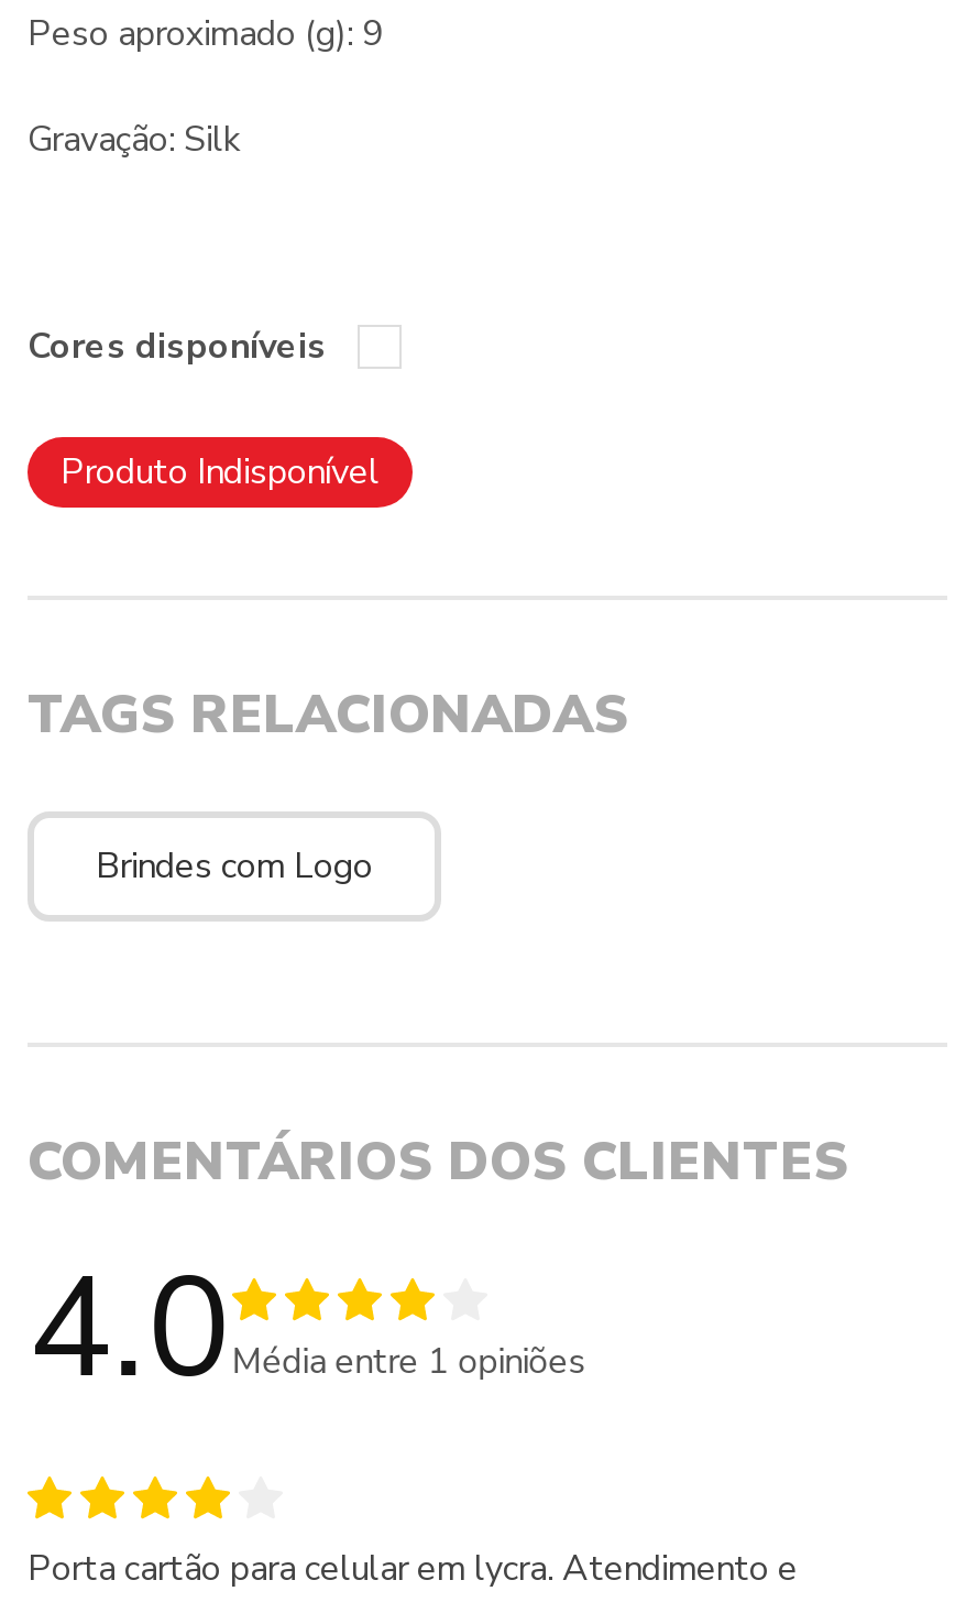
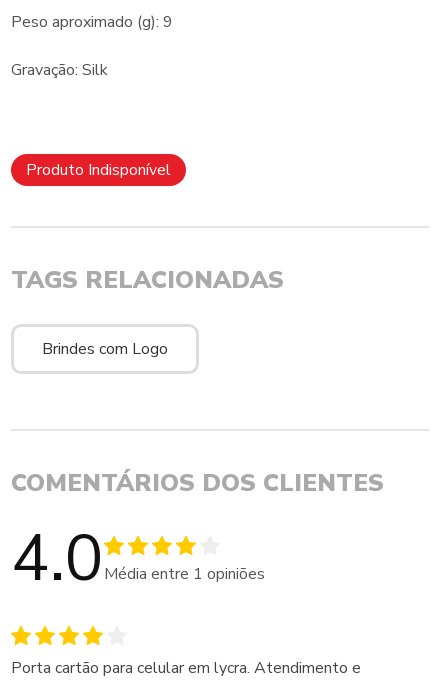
- Cores disponíveis
